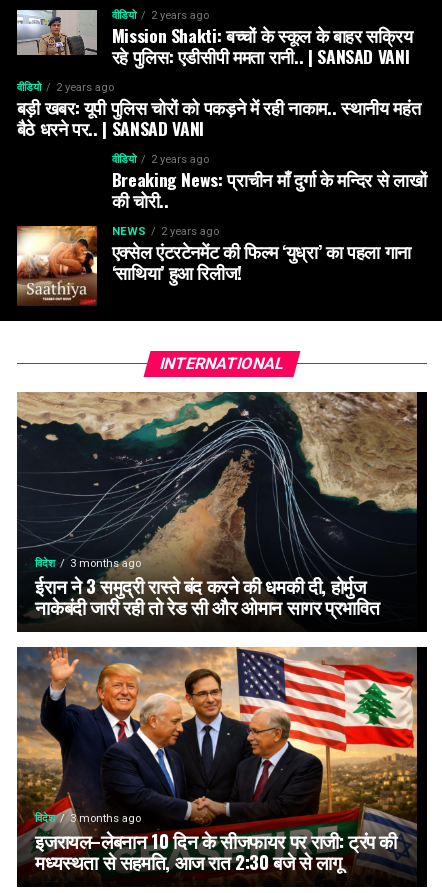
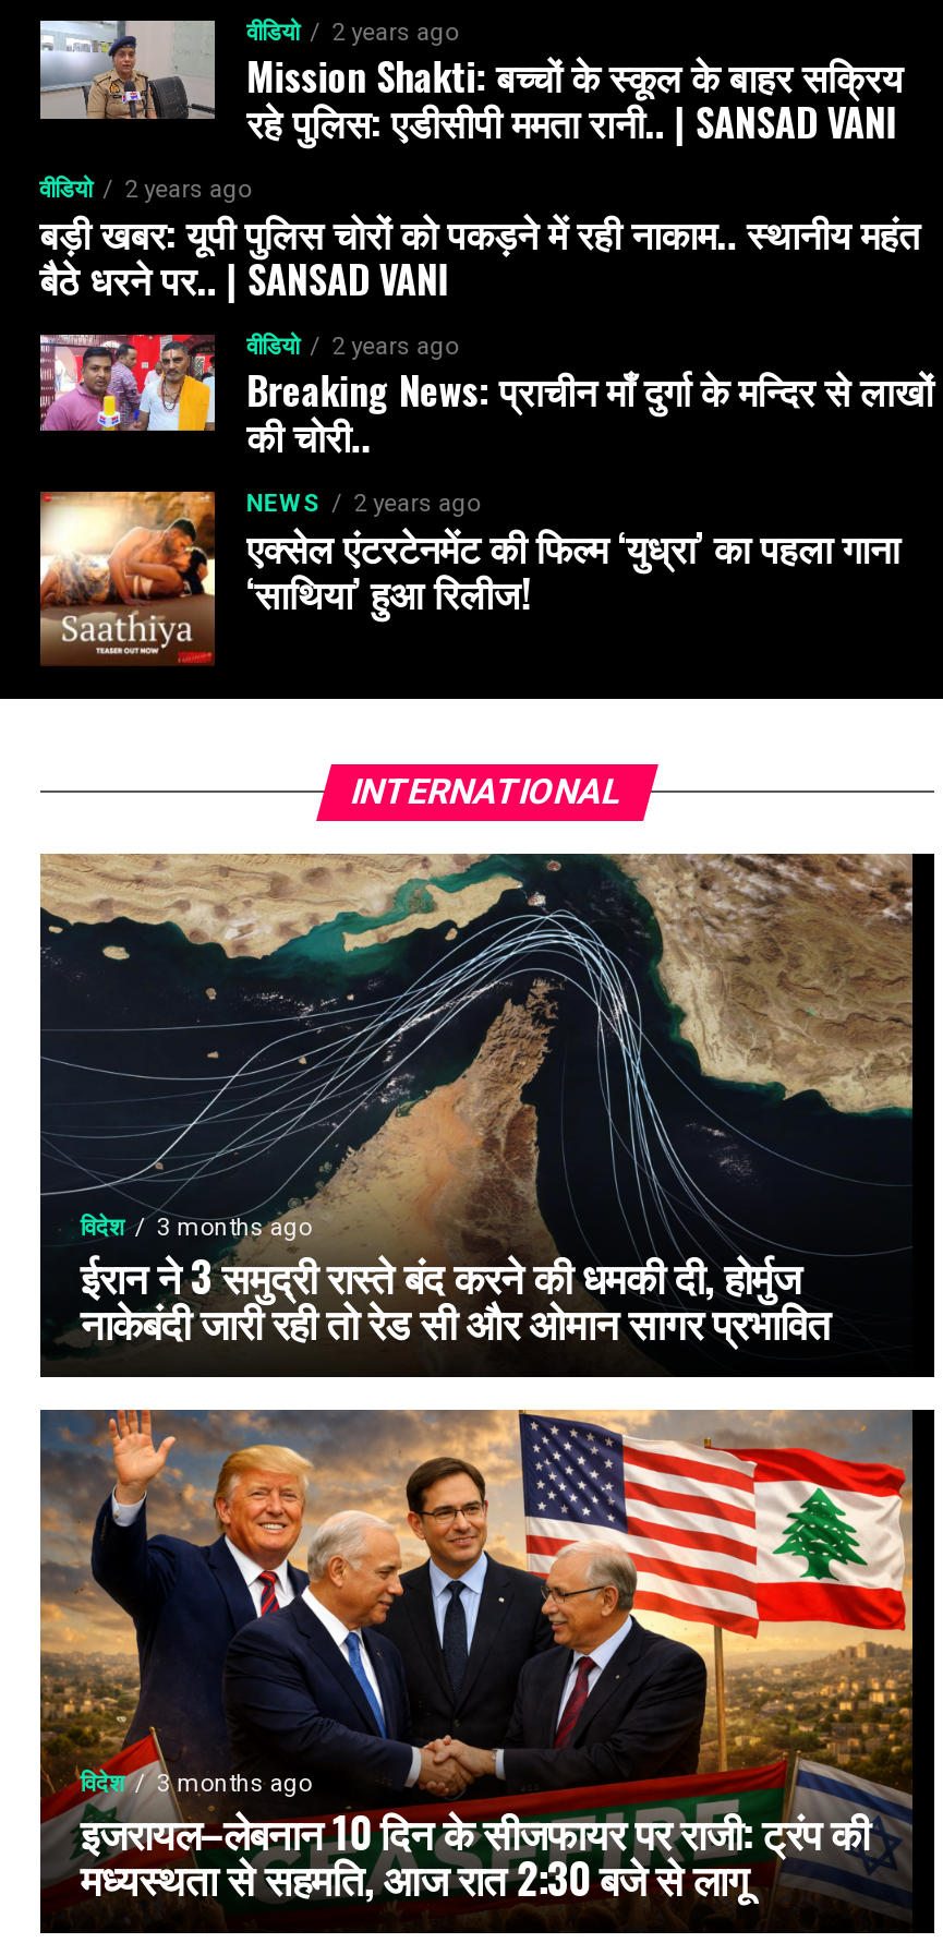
+ [image]
